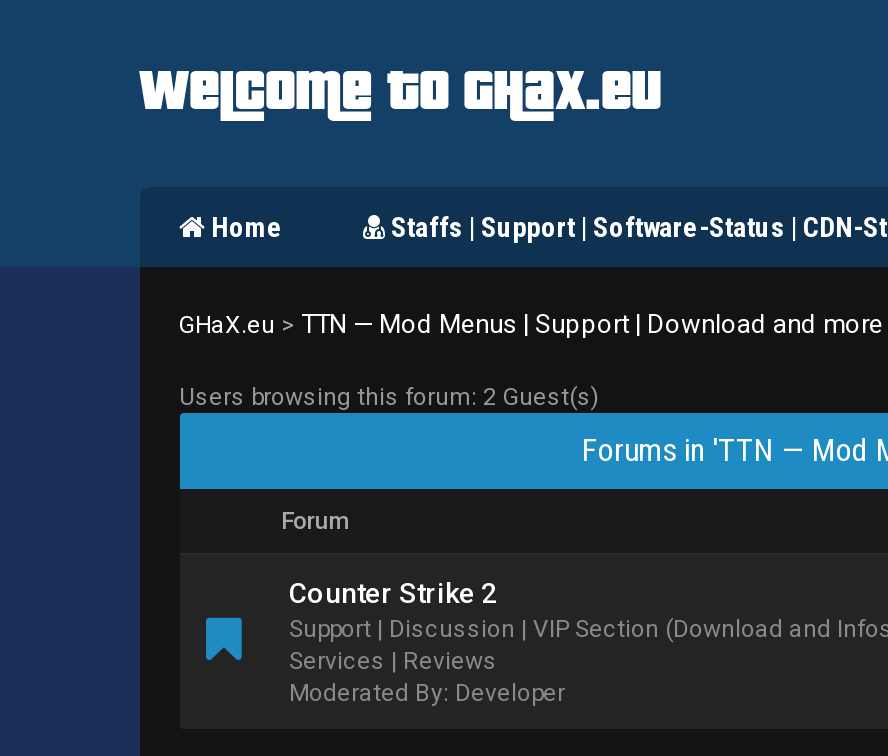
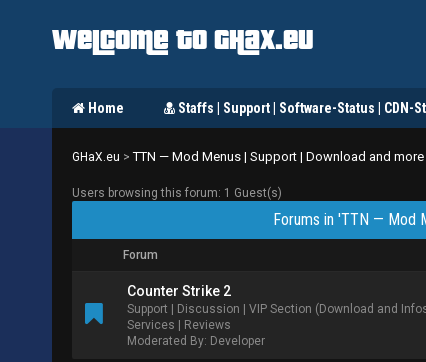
- Users browsing this forum: 2 Guest(s)
+ Users browsing this forum: 1 Guest(s)
